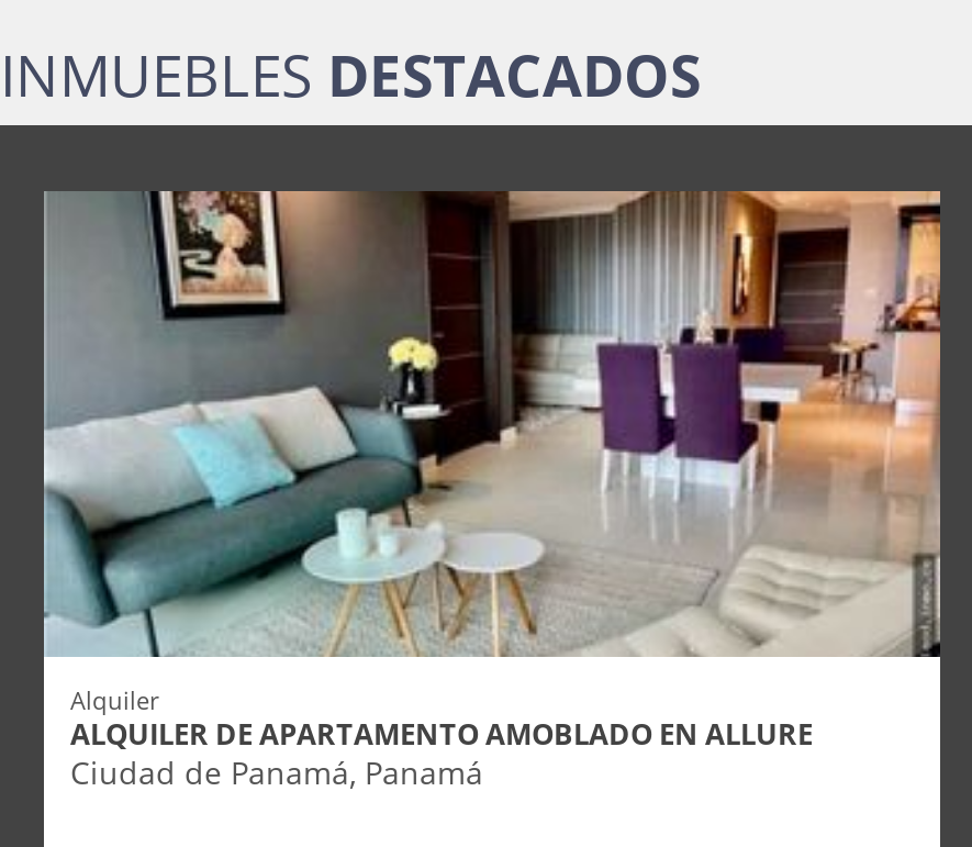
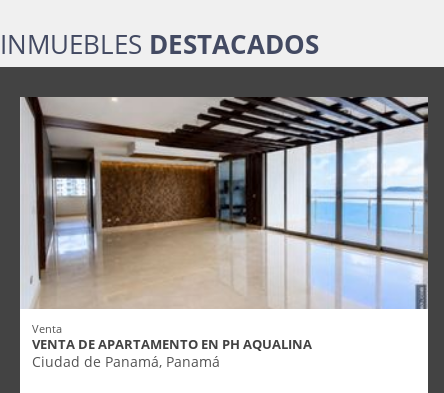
- [image]
- Alquiler
- ALQUILER DE APARTAMENTO AMOBLADO EN ALLURE
+ [image]
+ Venta
+ VENTA DE APARTAMENTO EN PH AQUALINA
